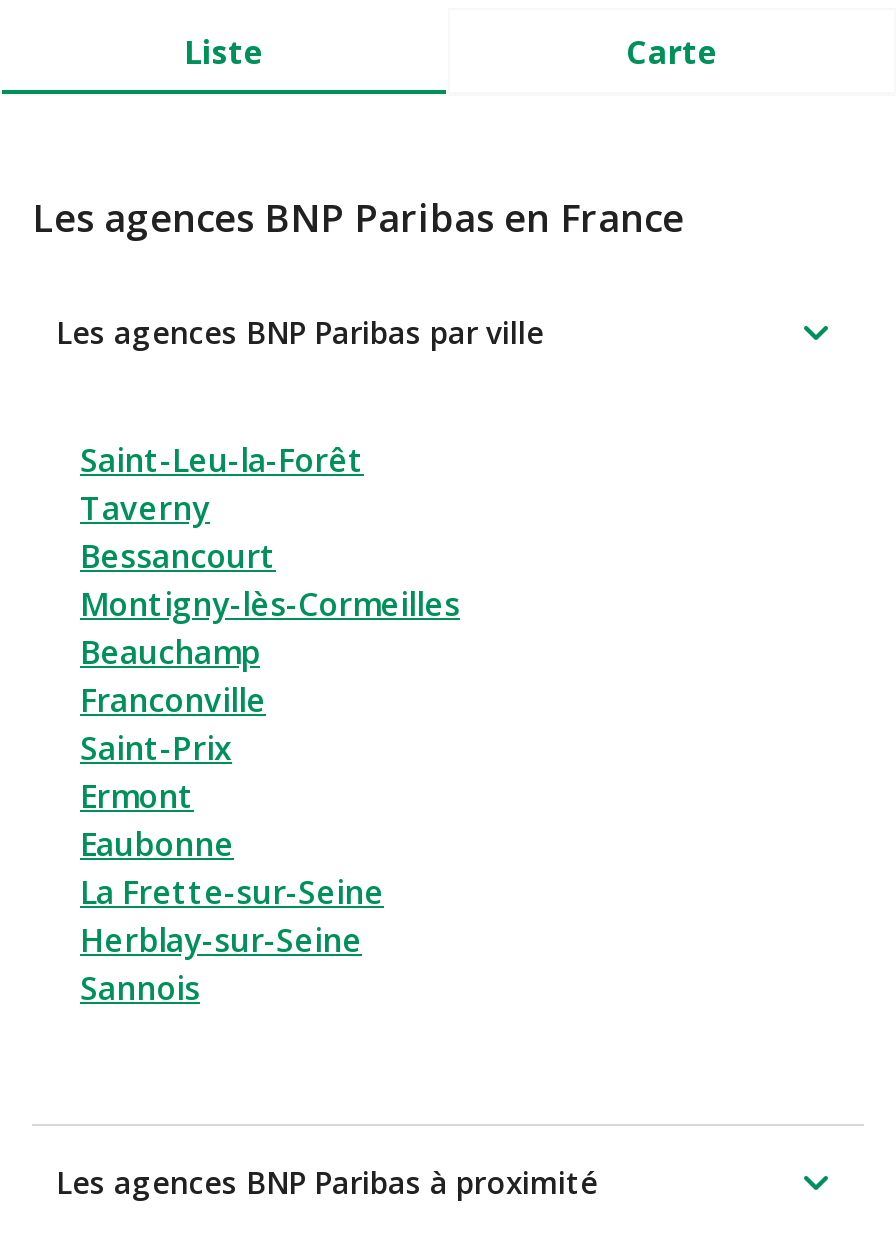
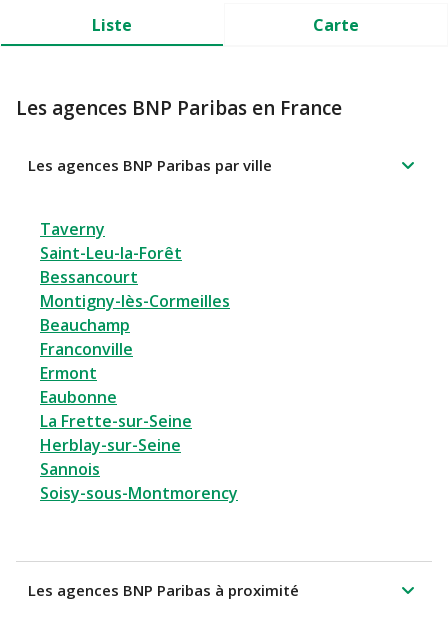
moved down: Saint-Leu-la-Forêt

moved up: Taverny

- Saint-Prix

moved up: Ermont | Eaubonne | La Frette-sur-Seine | Herblay-sur-Seine | Sannois

+ Soisy-sous-Montmorency
